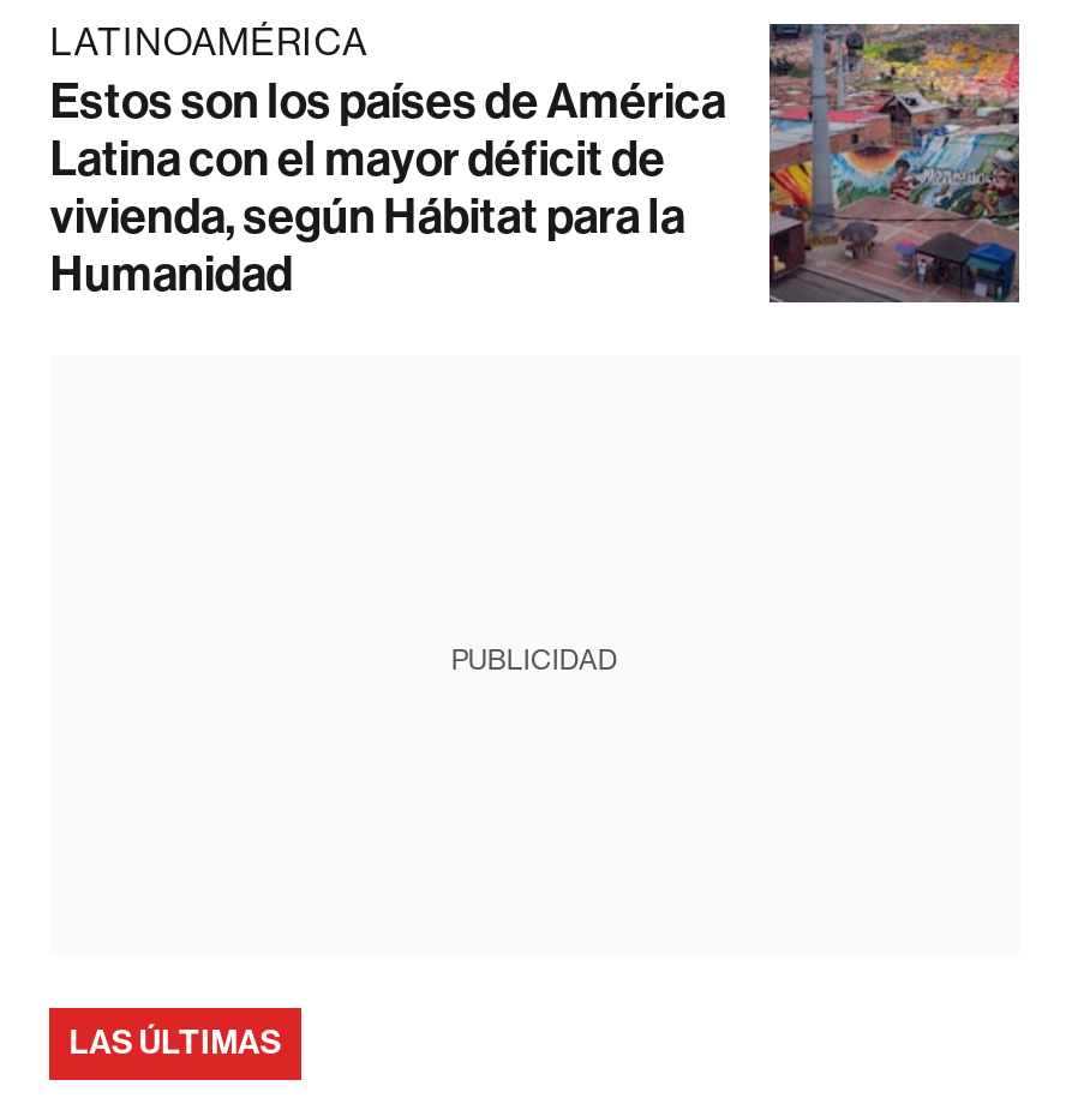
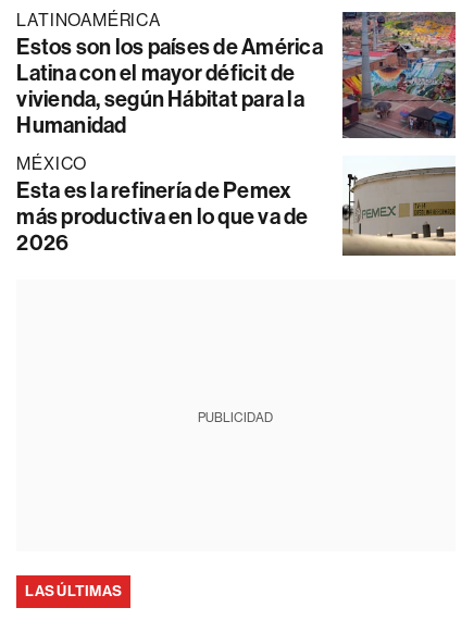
+ [image]
+ MÉXICO
+ Esta es la refinería de Pemex
+ más productiva en lo que va de
+ 2026
